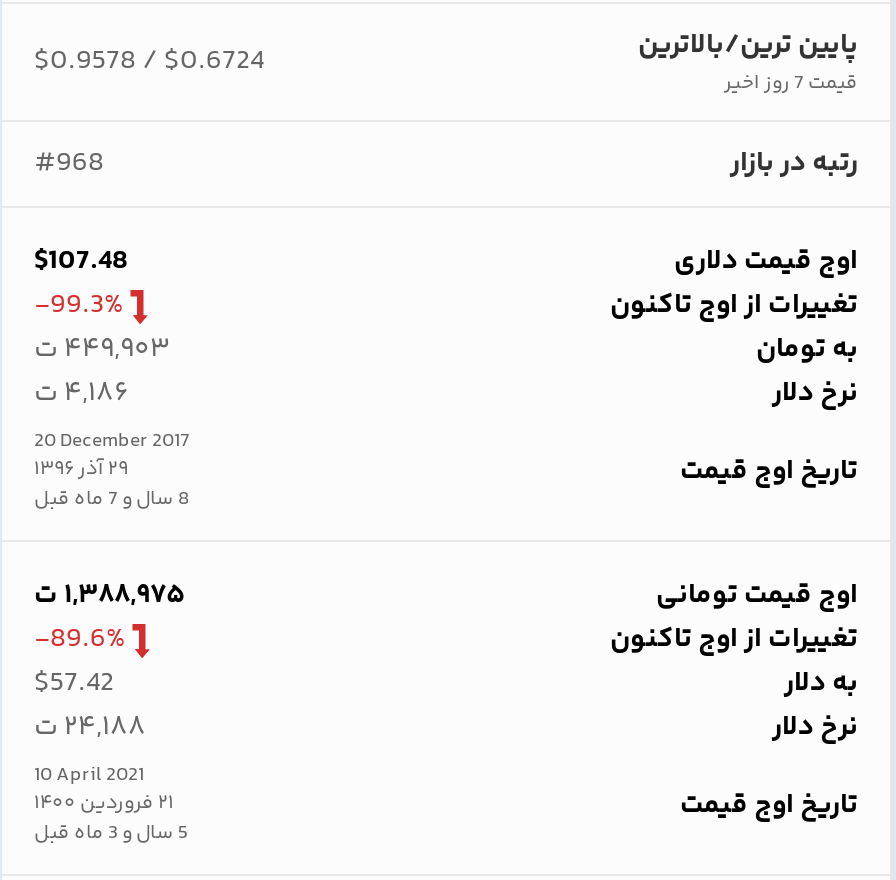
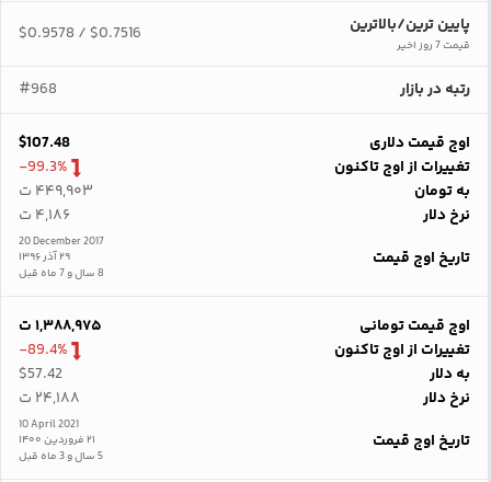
- $0.9578 / $0.6724
+ $0.9578 / $0.7516

- -89.6%
+ -89.4%
